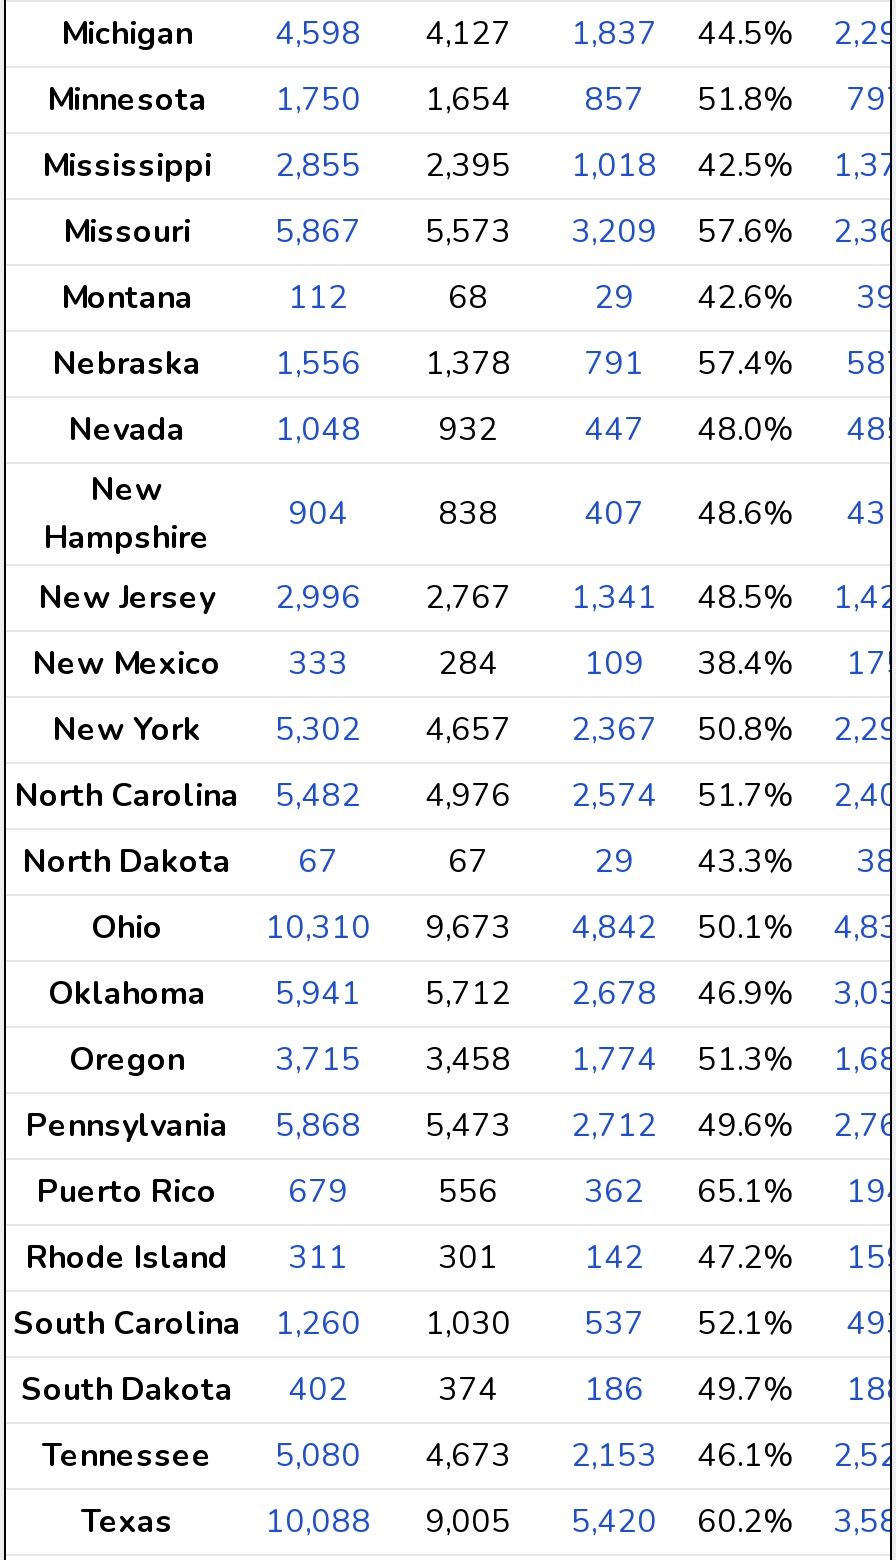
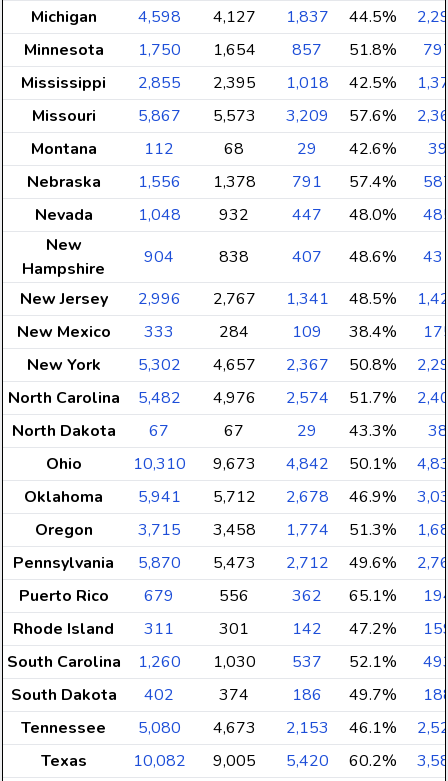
- 5,868
+ 5,870

- 10,088
+ 10,082
